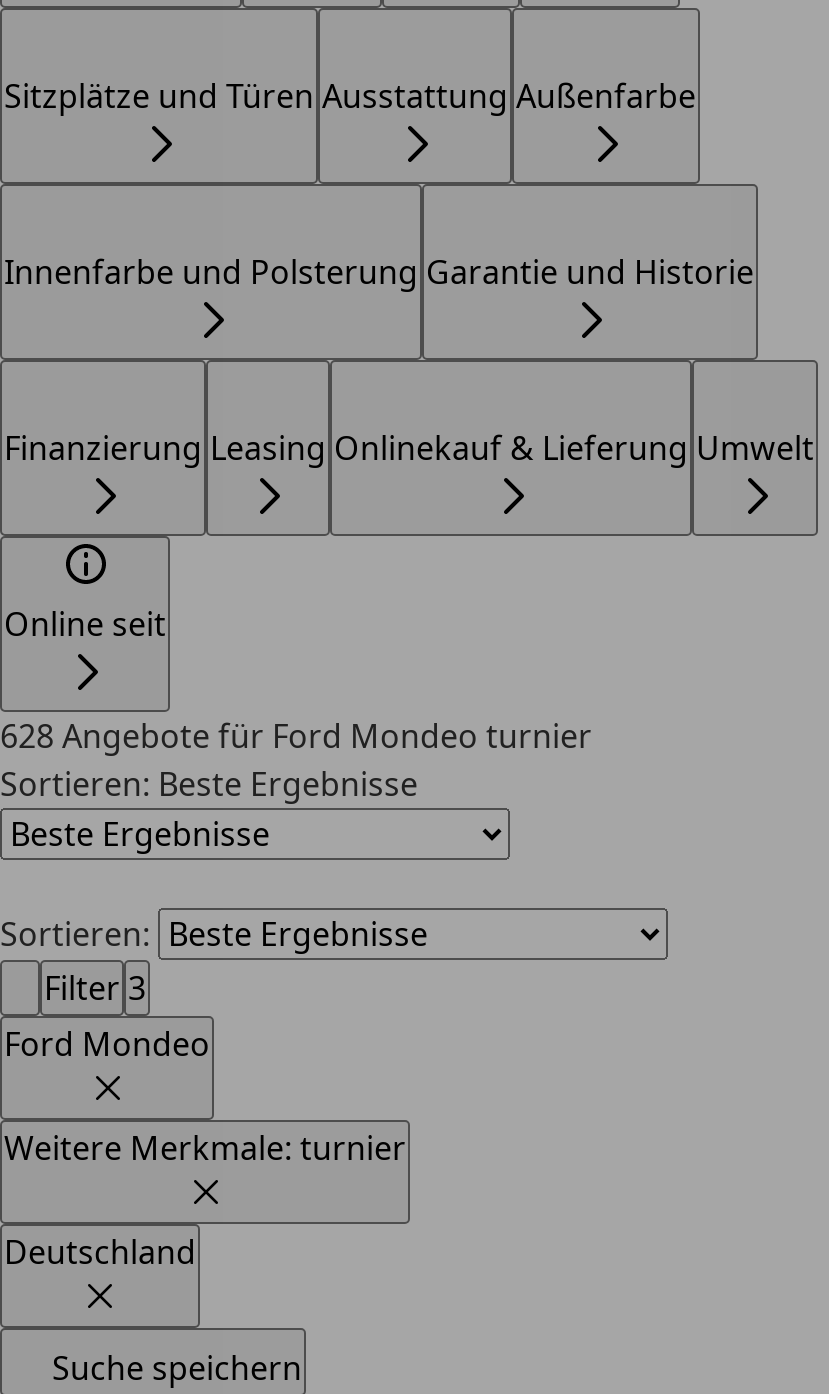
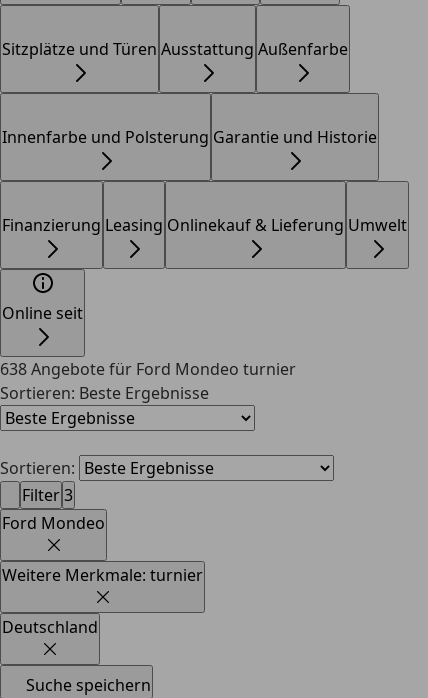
- 628 Angebote für Ford Mondeo turnier
+ 638 Angebote für Ford Mondeo turnier
